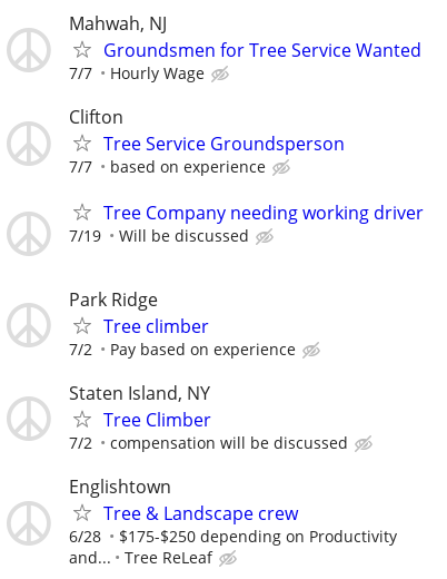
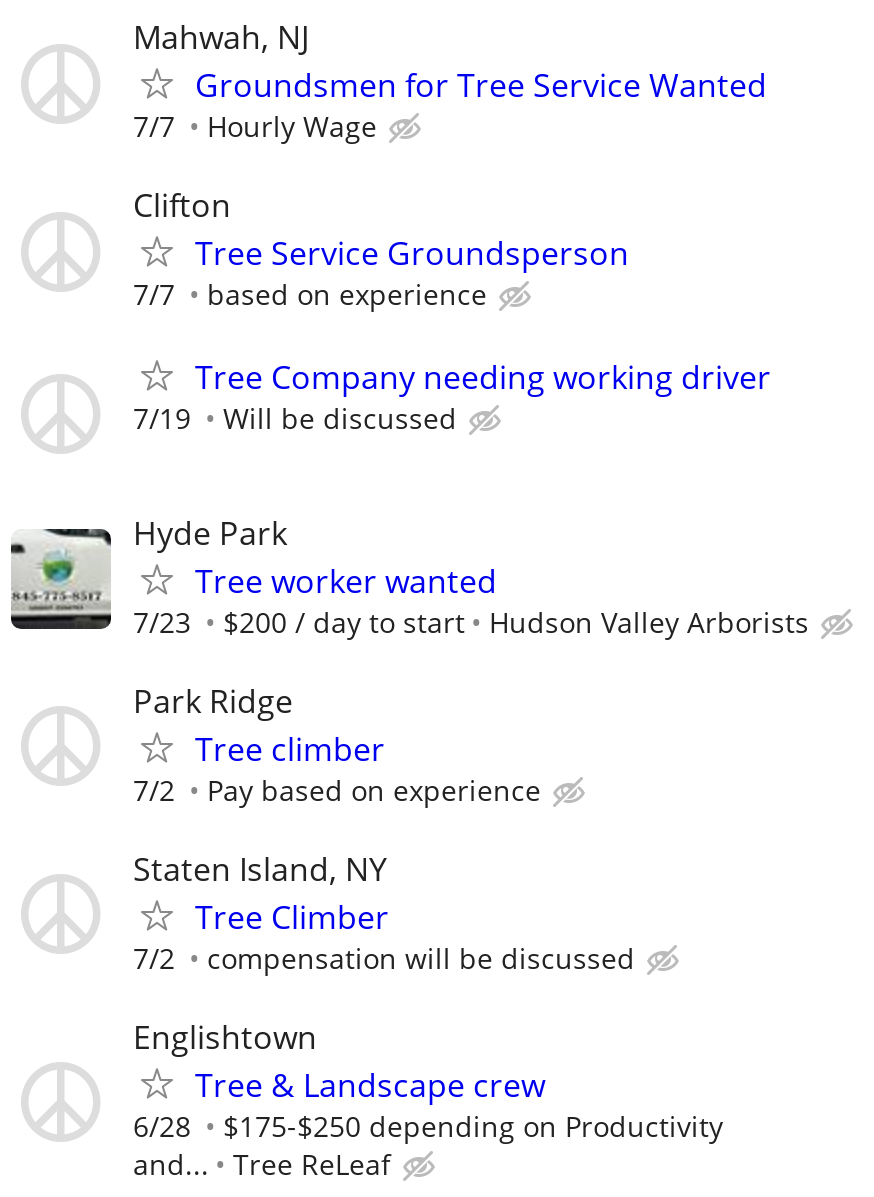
+ [image]
+ Hyde Park
+ Tree worker wanted
+ 7/23
+ $200 / day to start
+ Hudson Valley Arborists
